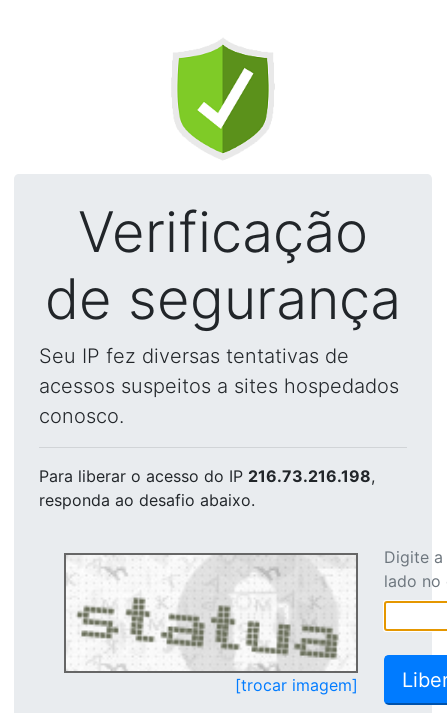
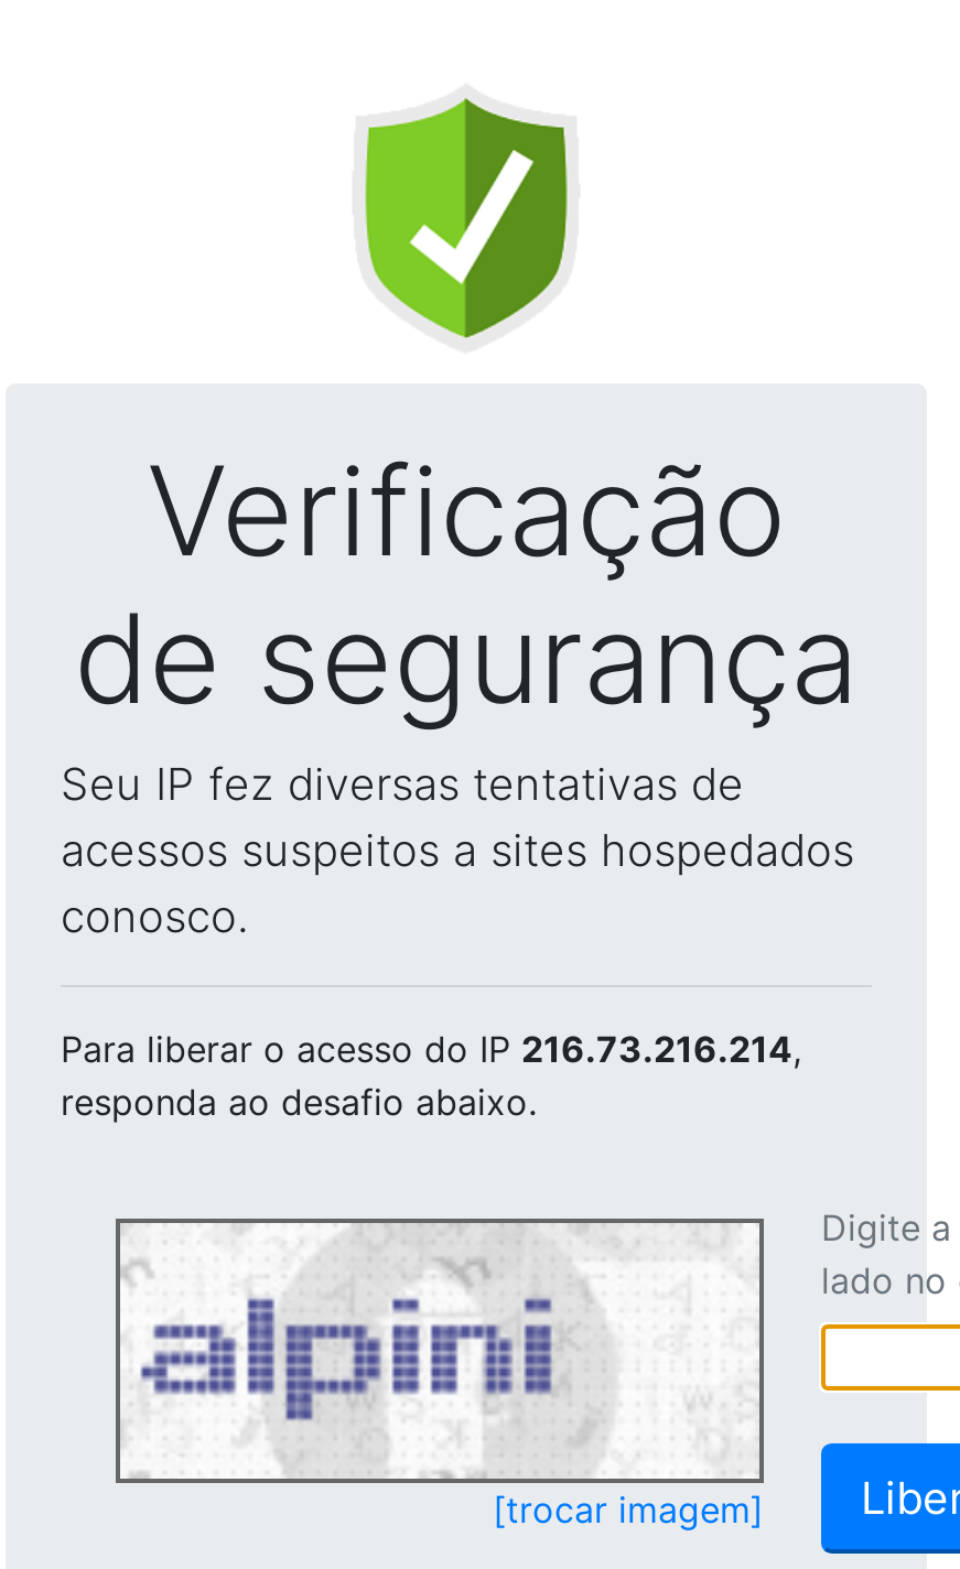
- Para liberar o acesso do IP 216.73.216.198,
+ Para liberar o acesso do IP 216.73.216.214,

- [image]
+ [image]
